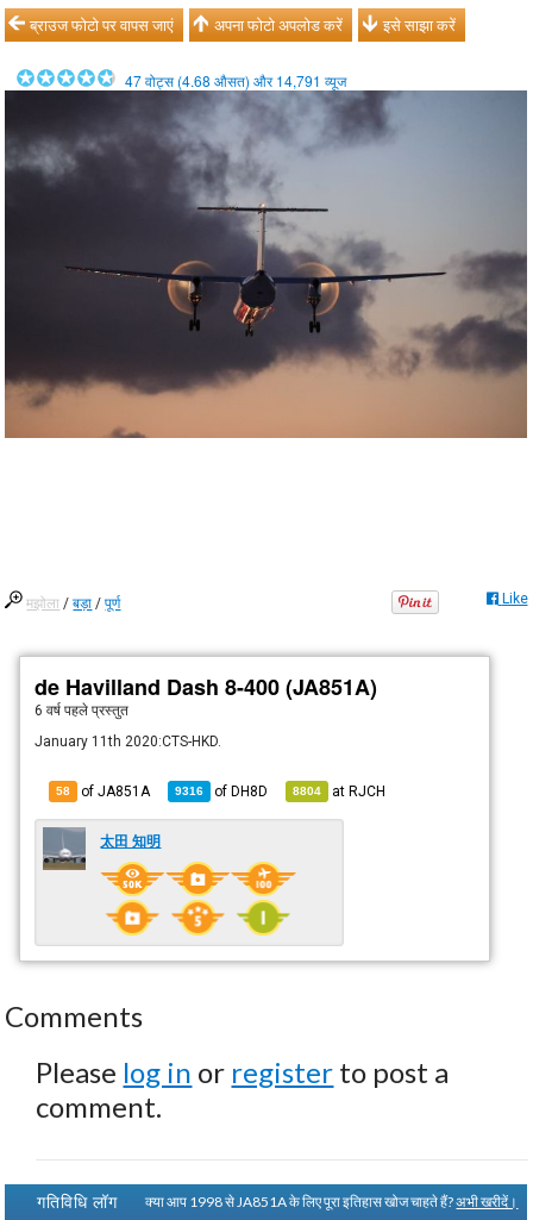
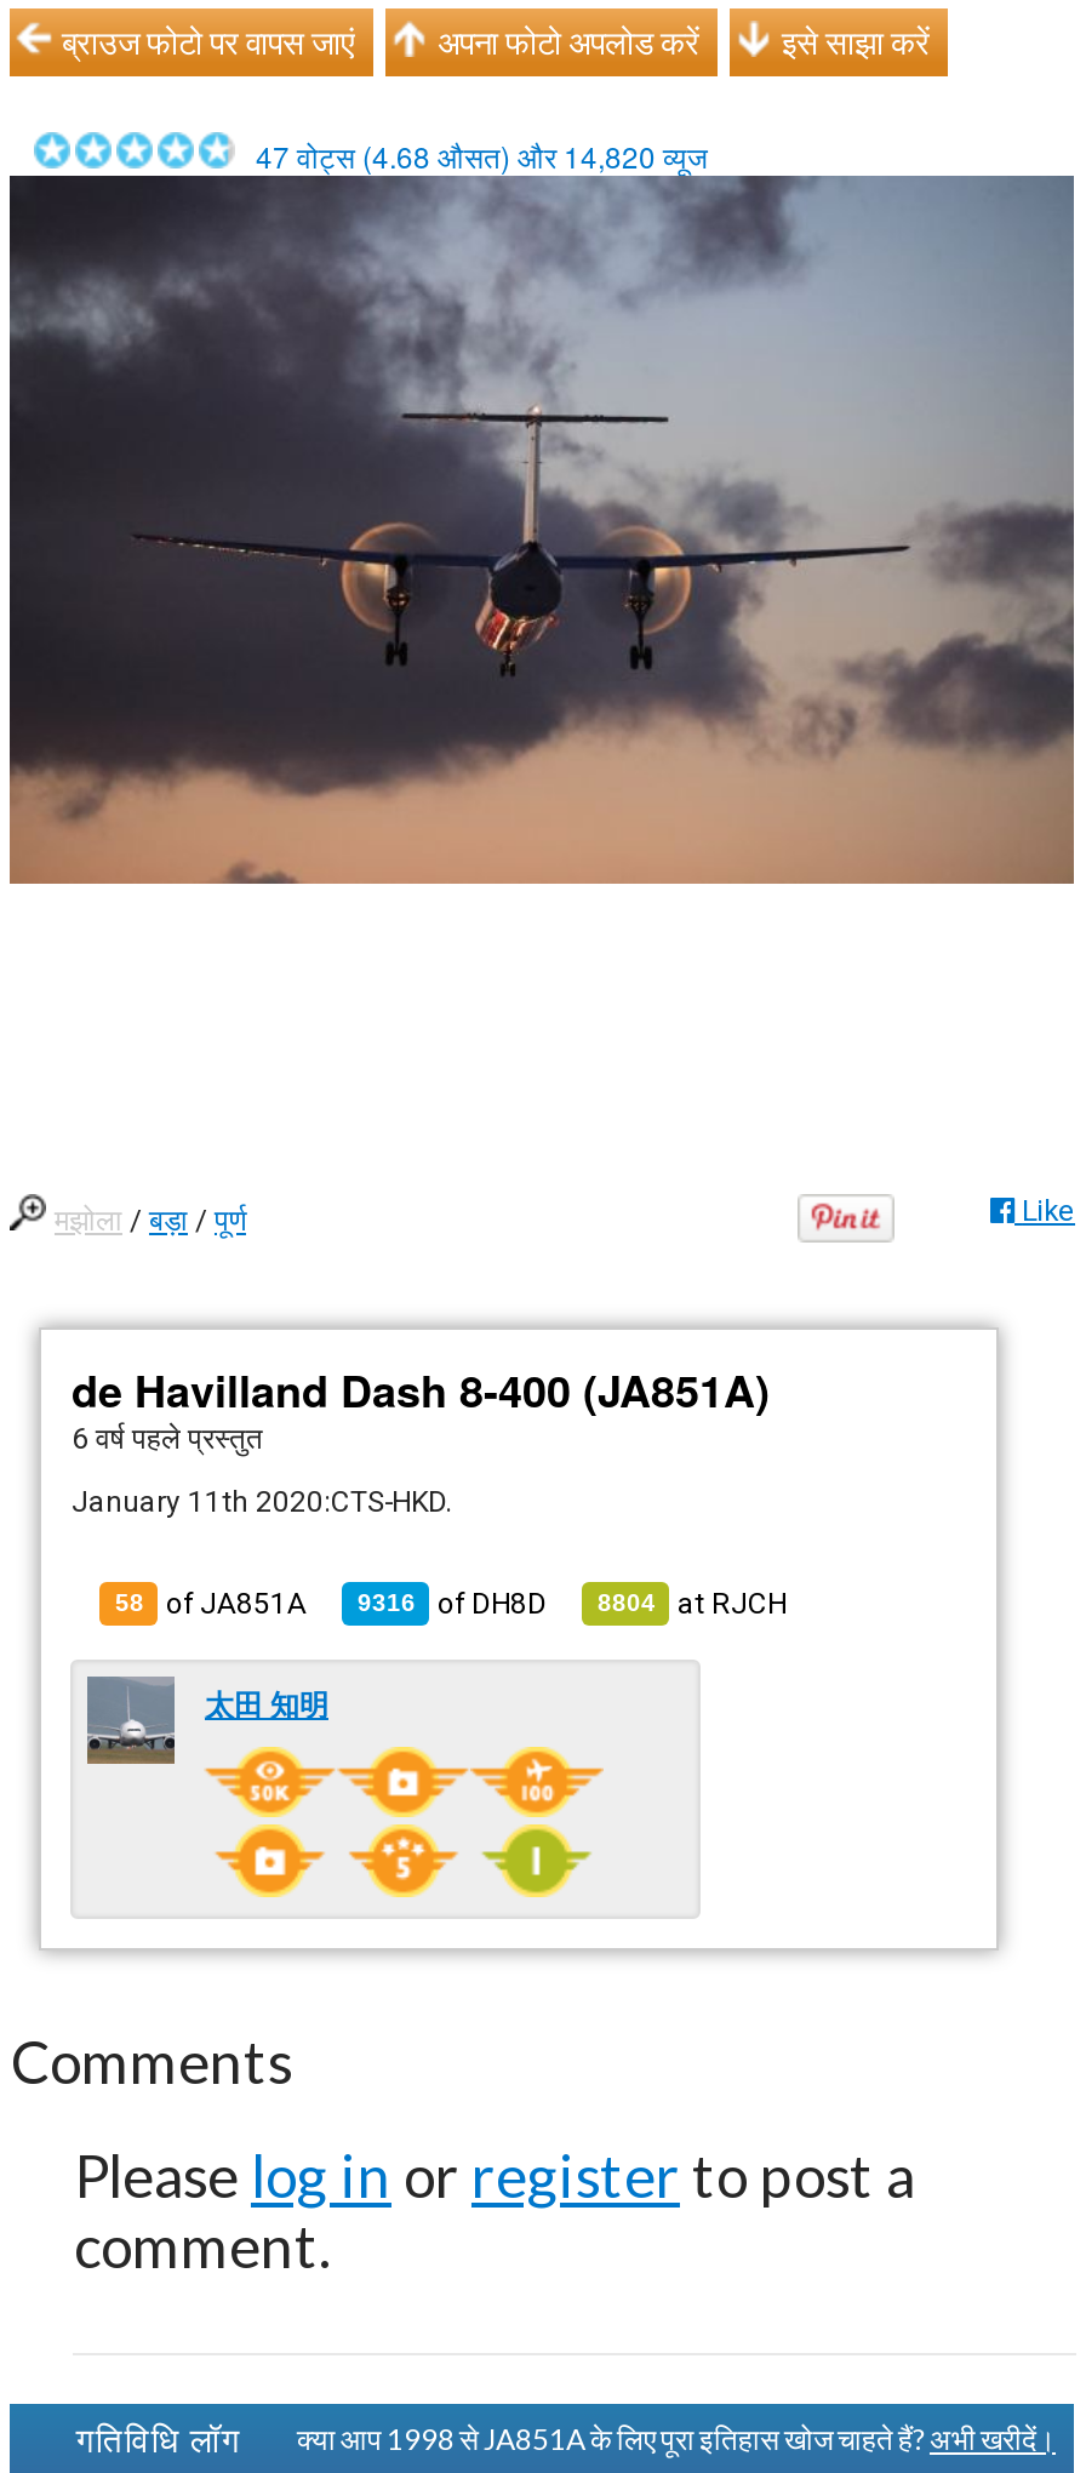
- 47 वोट्स (4.68 औसत) और 14,791 व्यूज
+ 47 वोट्स (4.68 औसत) और 14,820 व्यूज
